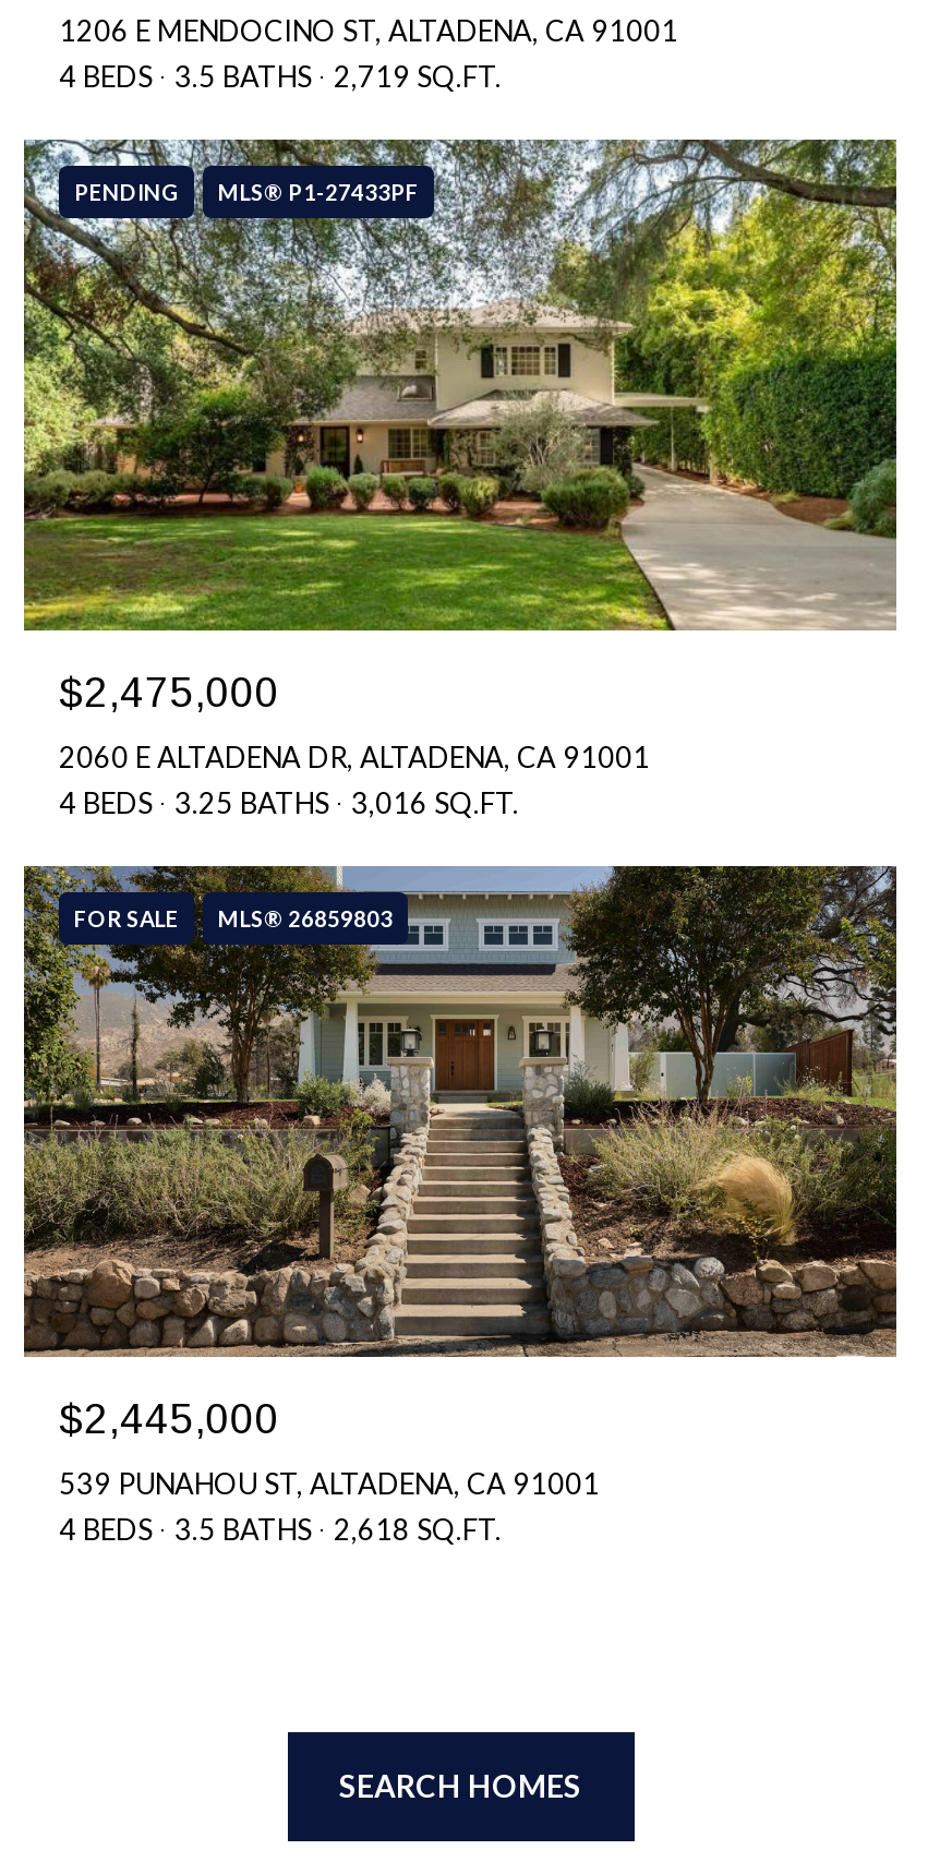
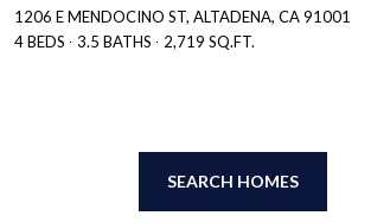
- [image]
- PENDING
- MLS® P1-27433PF

- [image]
- $2,475,000
- 2060 E ALTADENA DR, ALTADENA, CA 91001
- 4 BEDS
- 3.25 BATHS
- 3,016 SQ.FT.
- FOR SALE
- MLS® 26859803

- $2,445,000
- 539 PUNAHOU ST, ALTADENA, CA 91001
- 4 BEDS
- 3.5 BATHS
- 2,618 SQ.FT.
